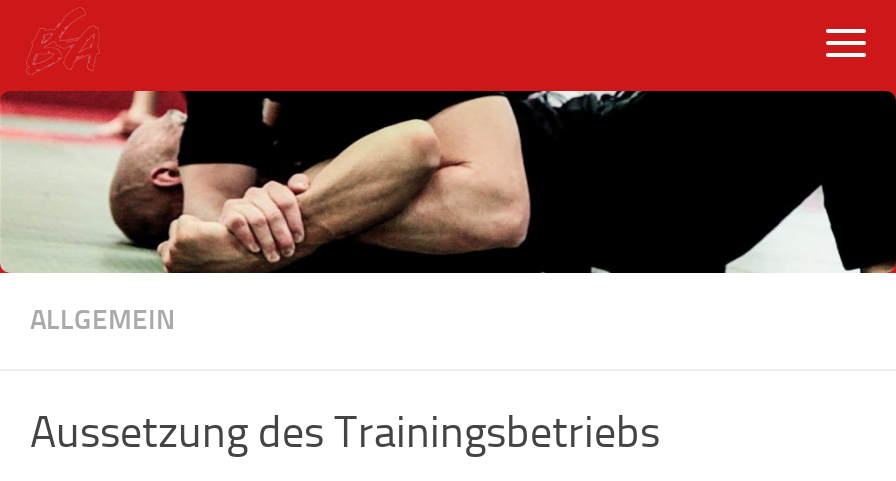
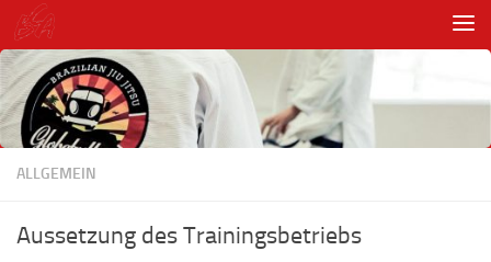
- [image]
+ [image]
